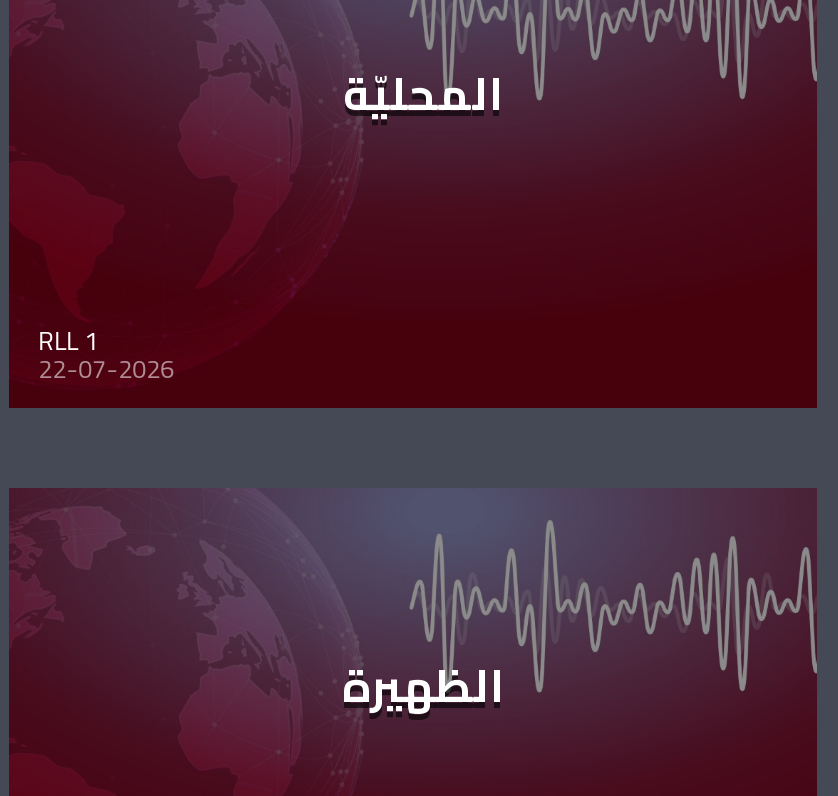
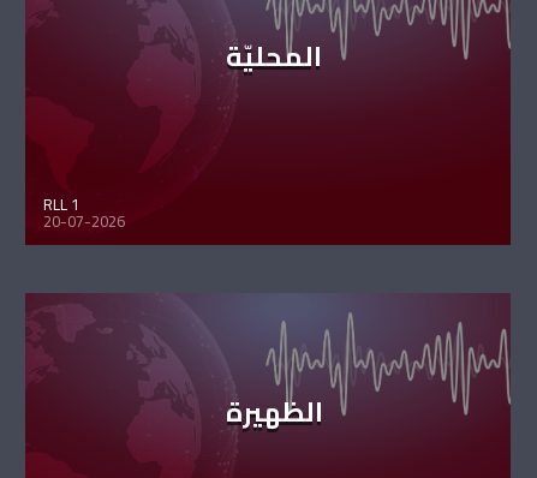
- 22-07-2026
+ 20-07-2026
